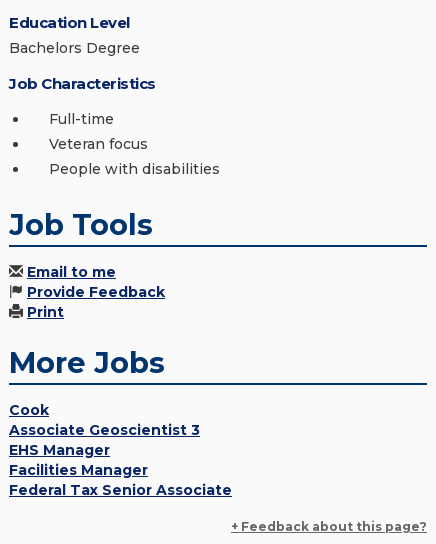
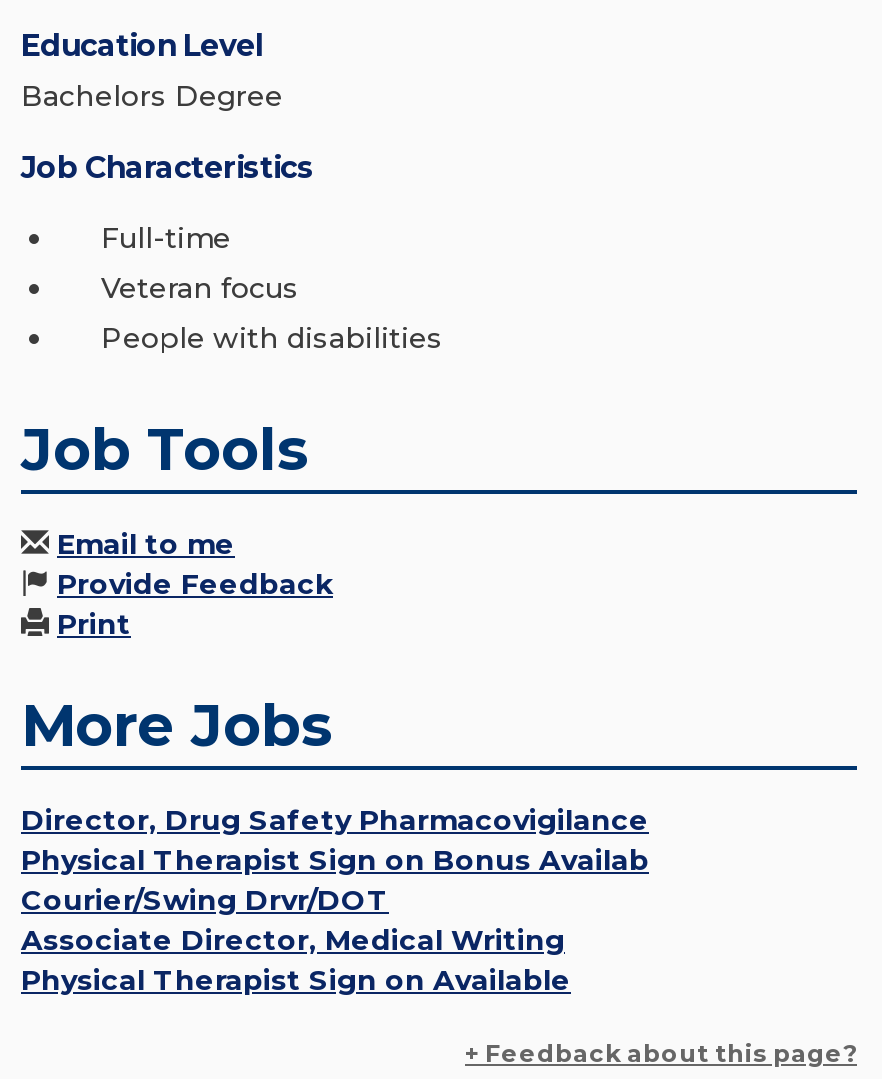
- Cook
- Associate Geoscientist 3
- EHS Manager
- Facilities Manager
- Federal Tax Senior Associate
+ Director, Drug Safety Pharmacovigilance
+ Physical Therapist Sign on Bonus Availab
+ Courier/Swing Drvr/DOT
+ Associate Director, Medical Writing
+ Physical Therapist Sign on Available
